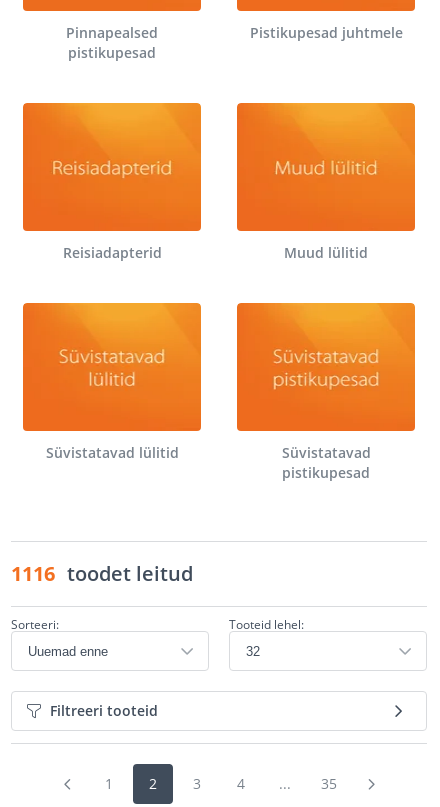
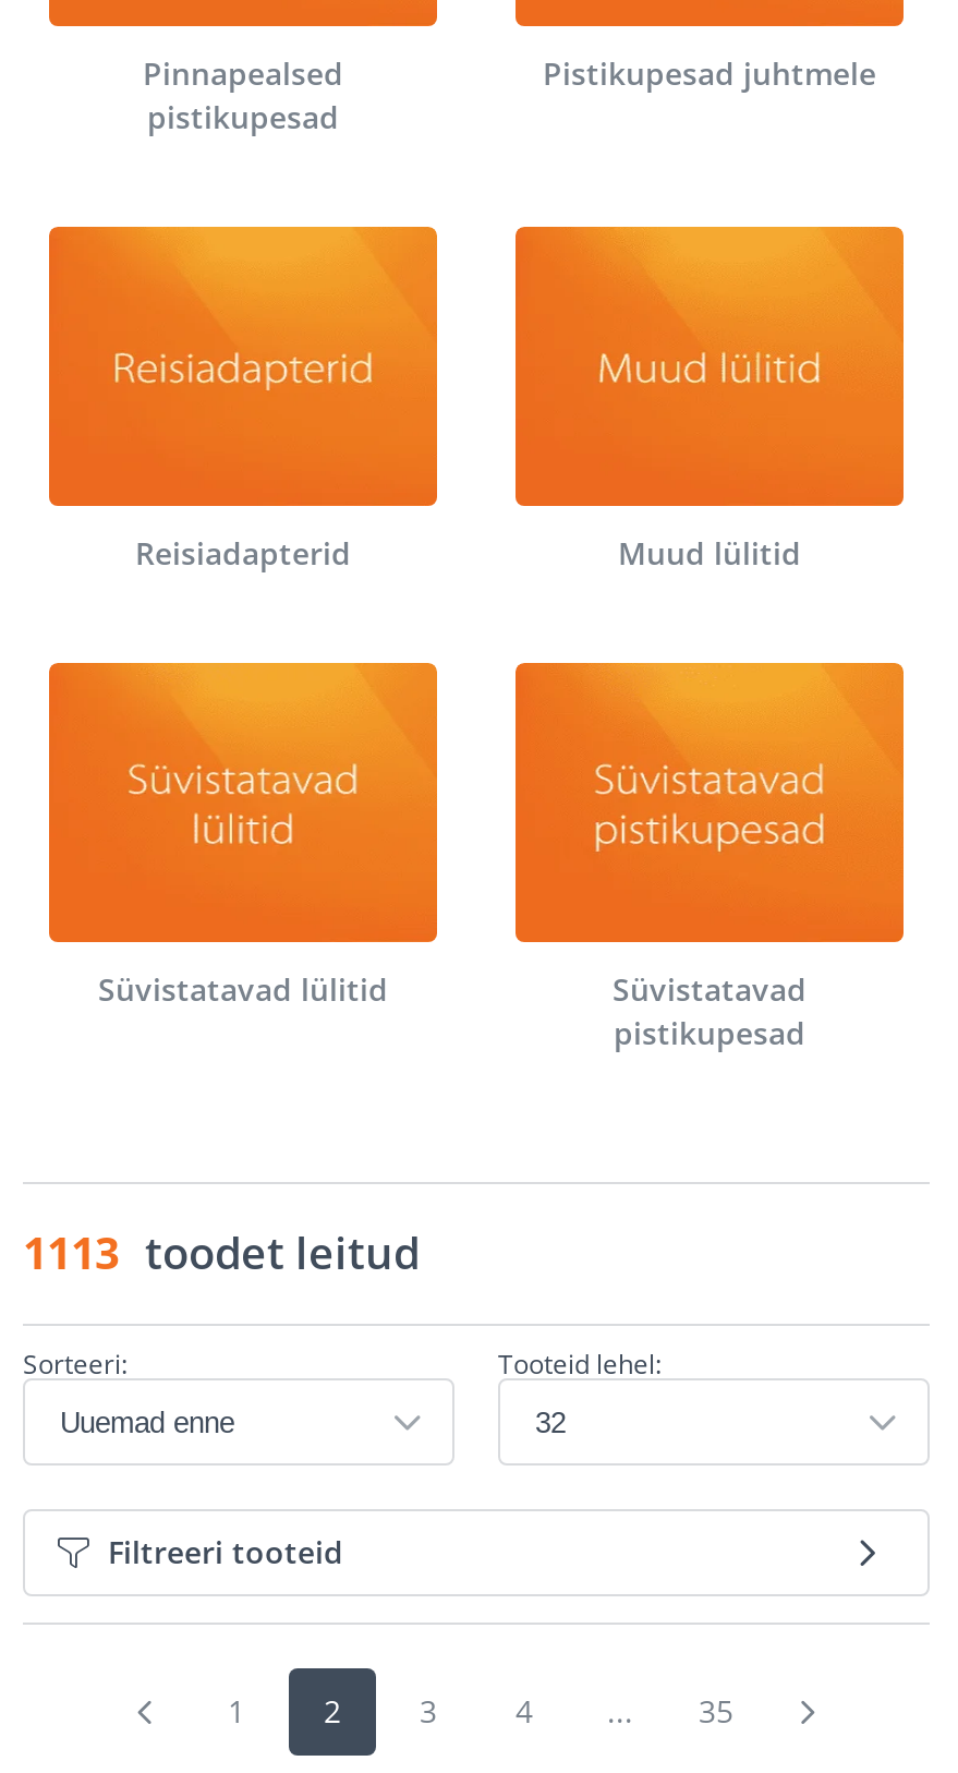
- 1116 toodet leitud
+ 1113 toodet leitud
